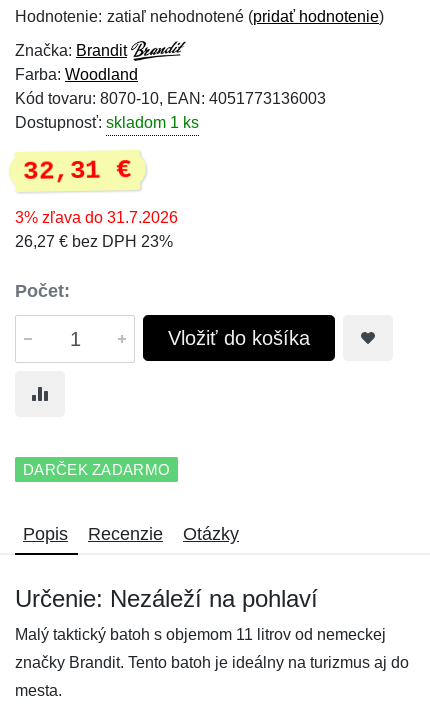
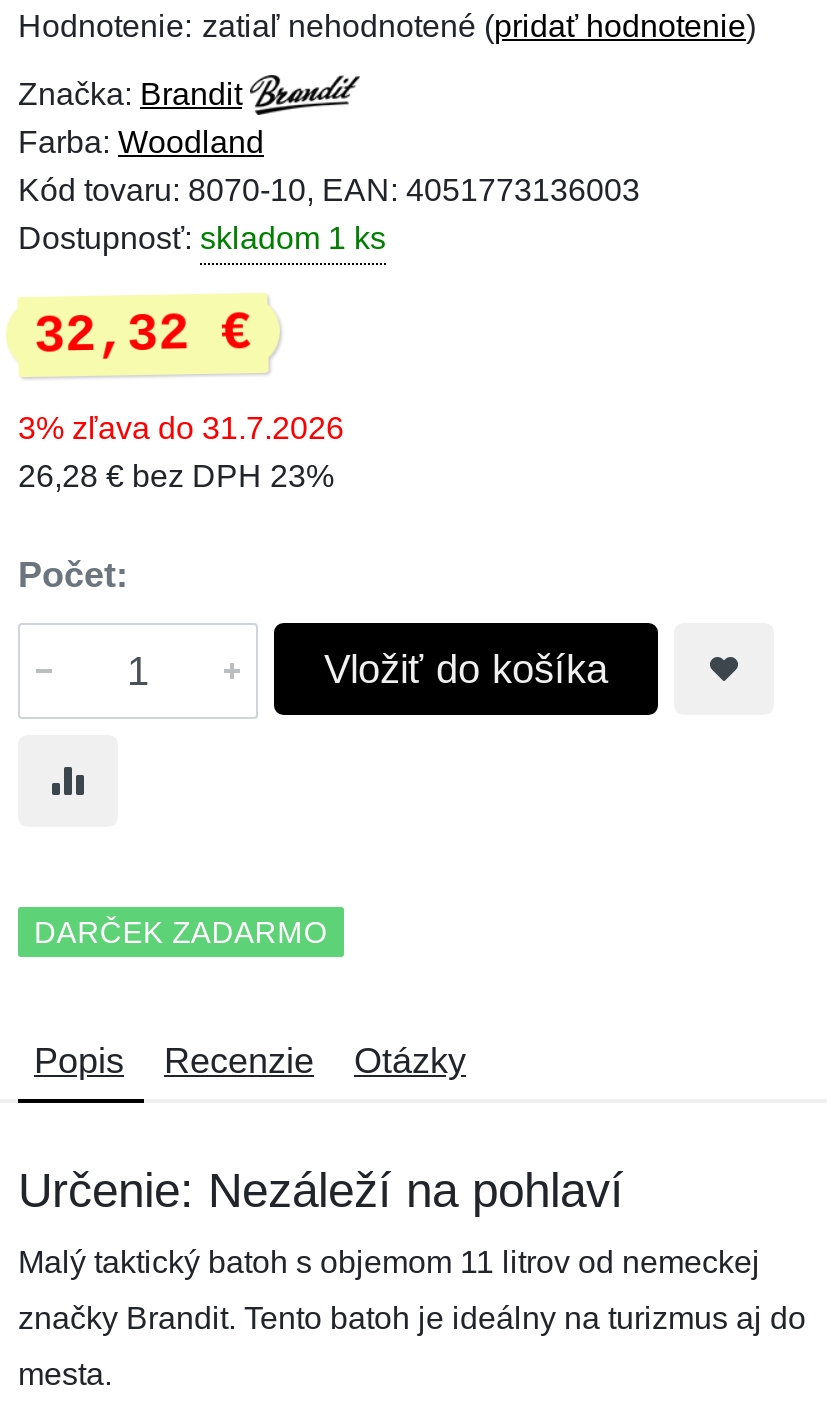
- 32,31 €
+ 32,32 €

- 26,27 € bez DPH 23%
+ 26,28 € bez DPH 23%
